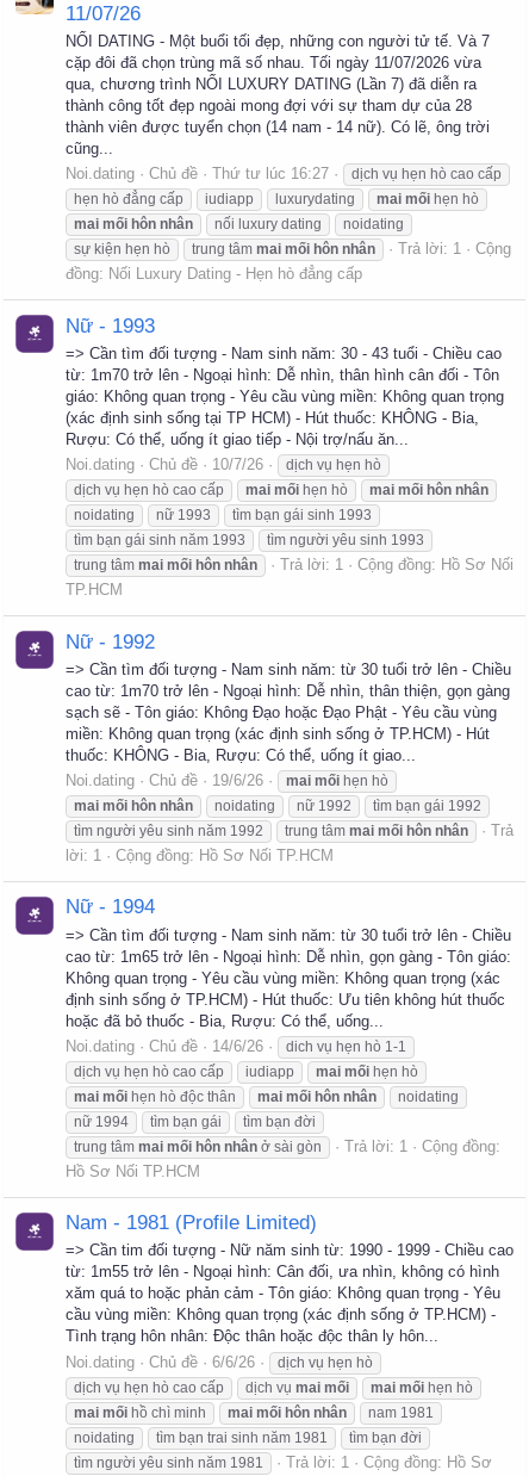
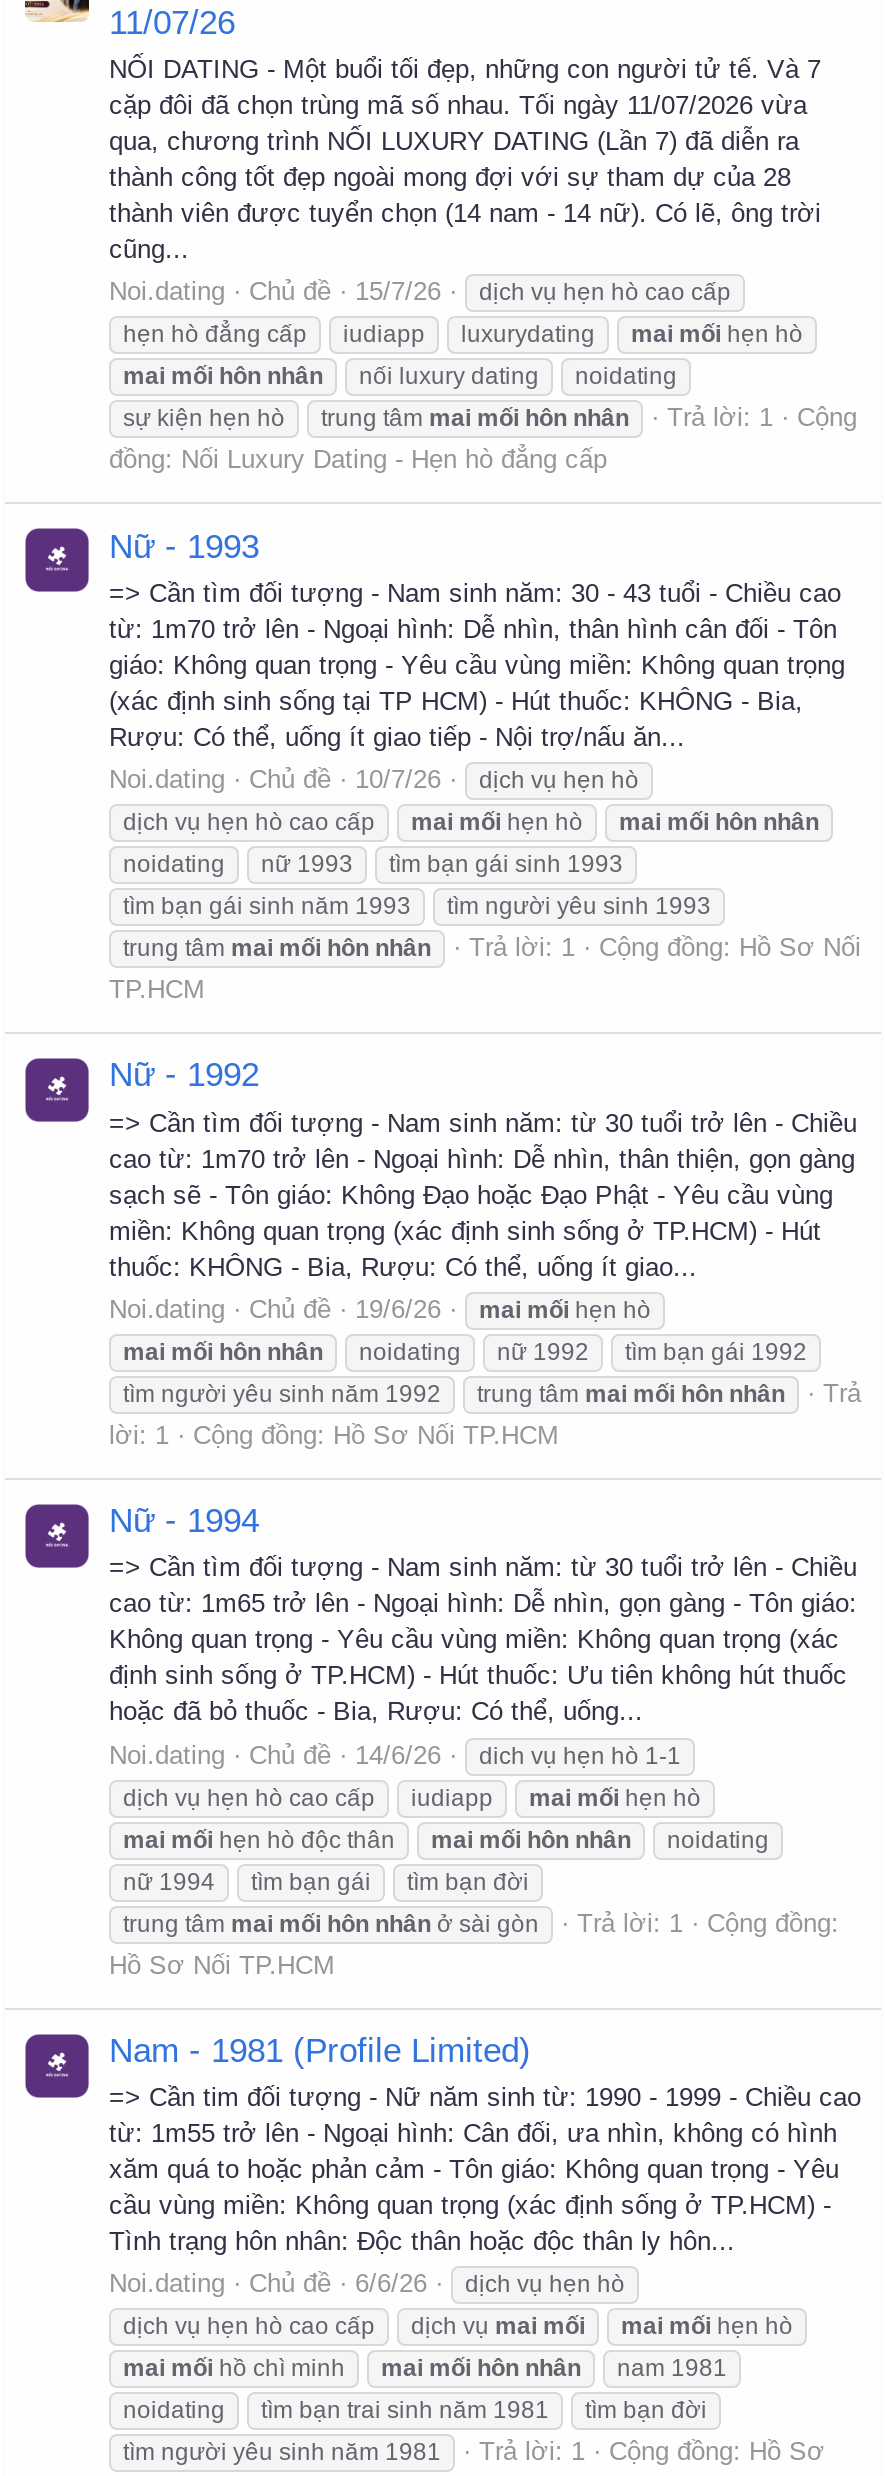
- Noi.dating Chủ đề Thứ tư lúc 16:27 dịch vụ hẹn hò cao cấp
+ Noi.dating Chủ đề 15/7/26 dịch vụ hẹn hò cao cấp
